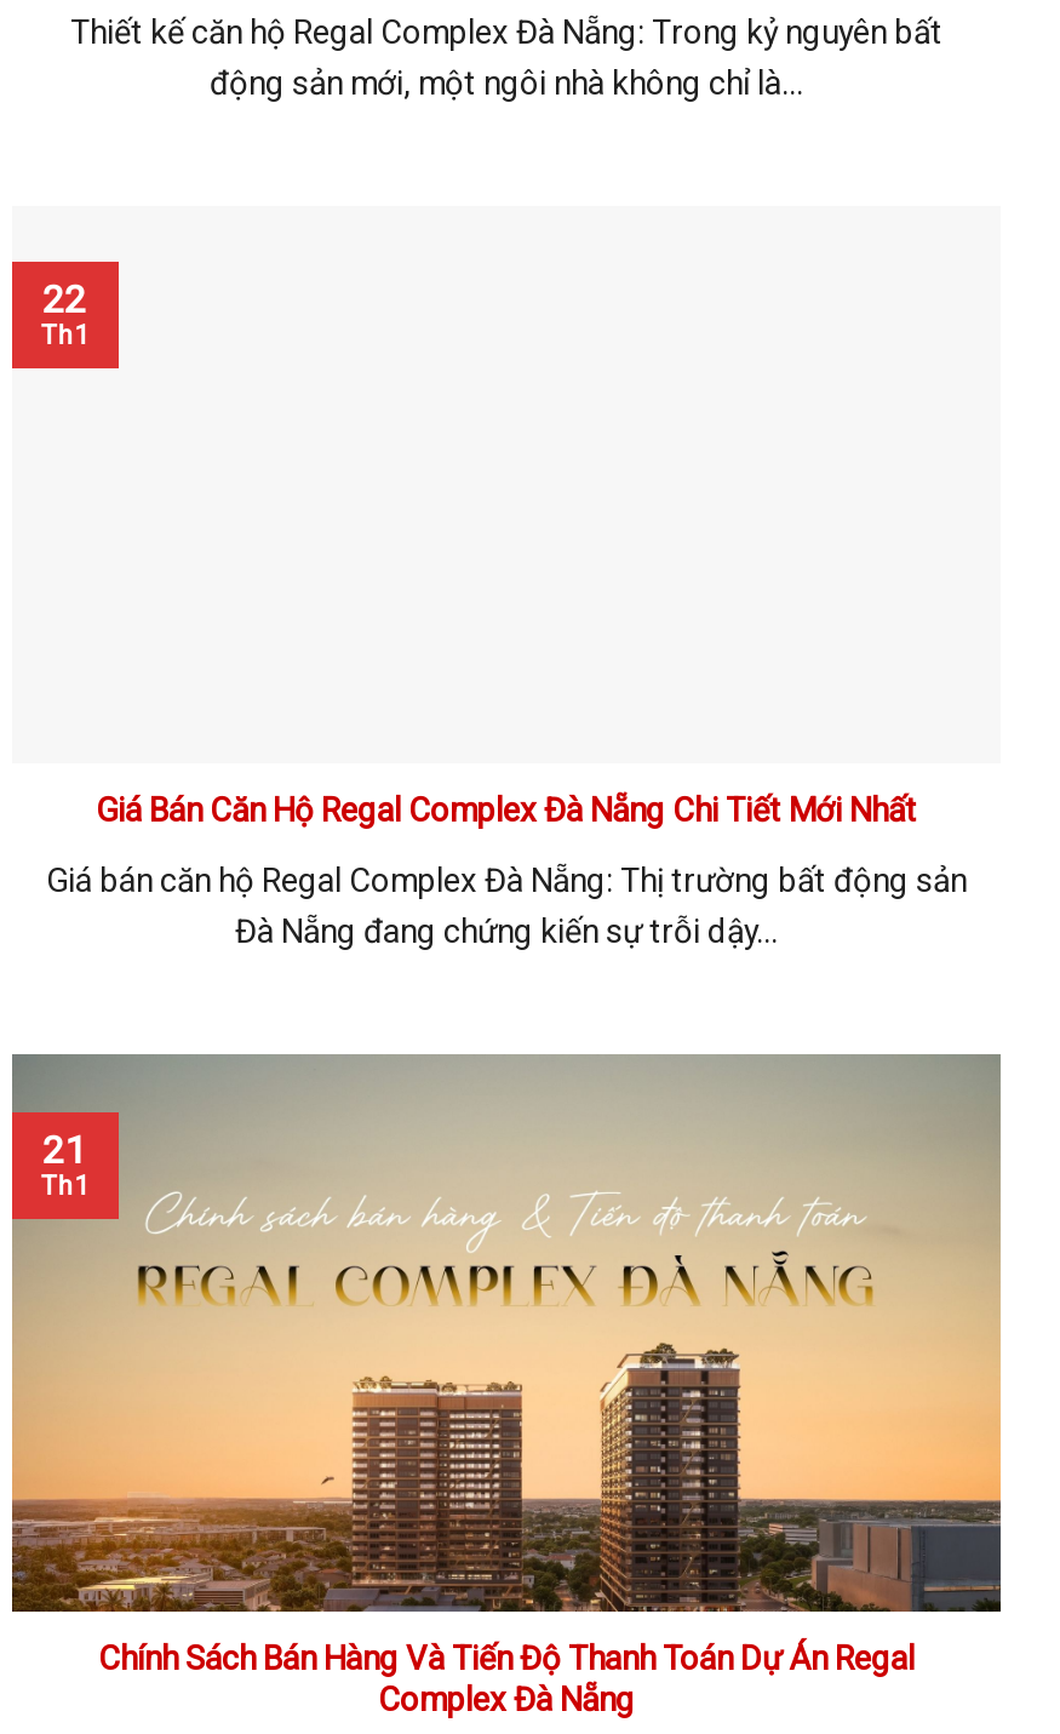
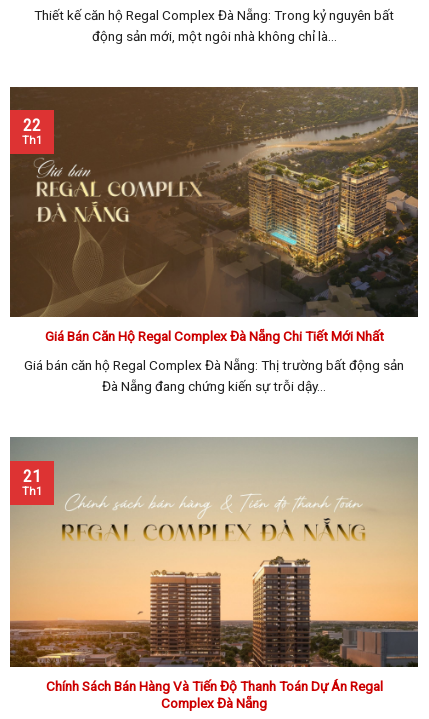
+ [image]
